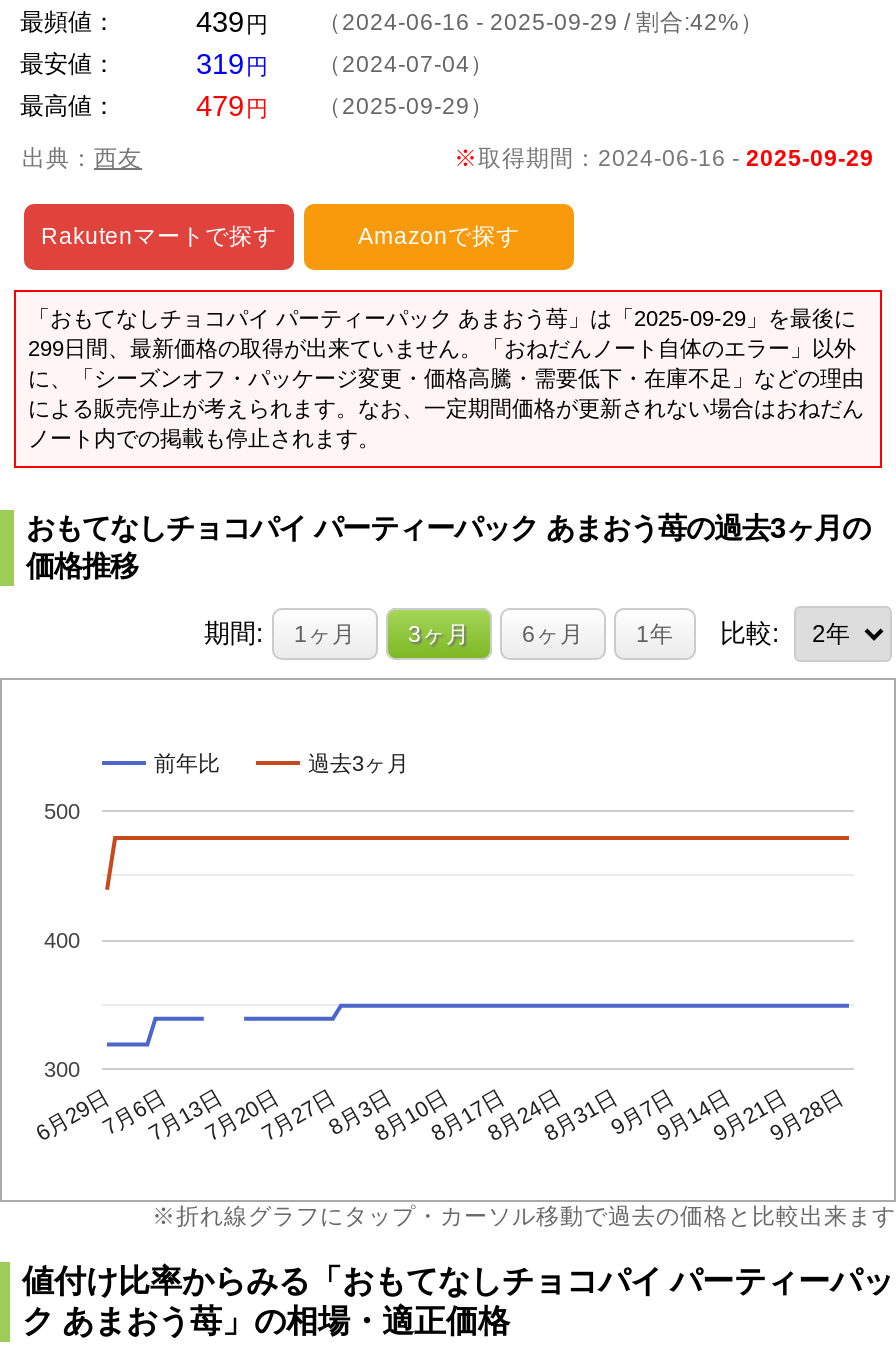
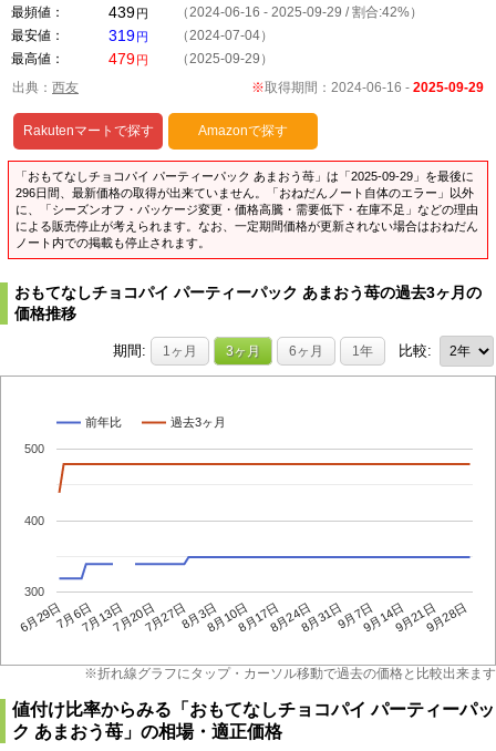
- 299日間、最新価格の取得が出来ていません。「おねだんノート自体のエラー」以外
+ 296日間、最新価格の取得が出来ていません。「おねだんノート自体のエラー」以外
